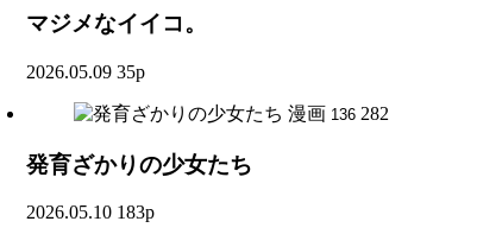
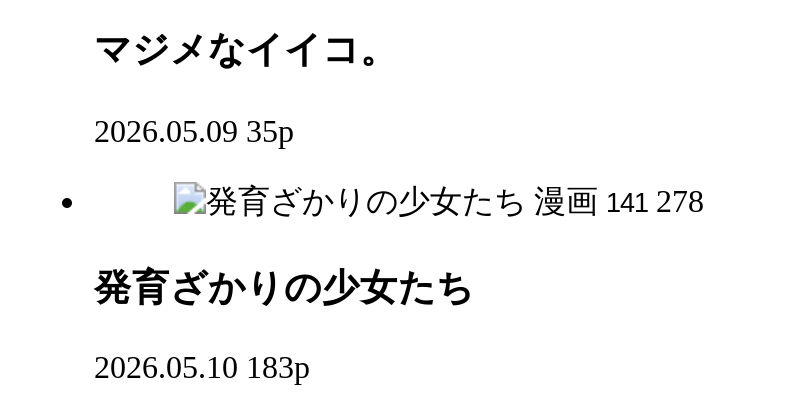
- 漫画 136 282
+ 漫画 141 278
